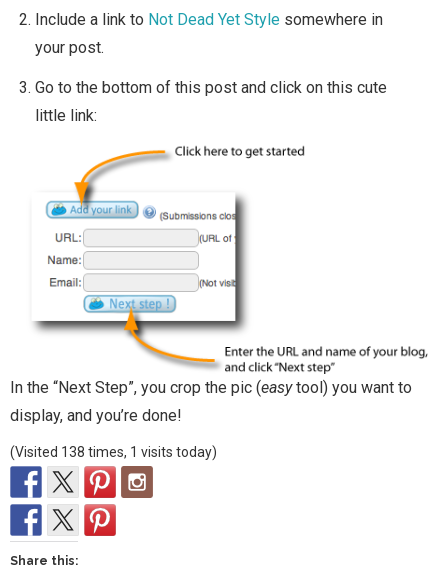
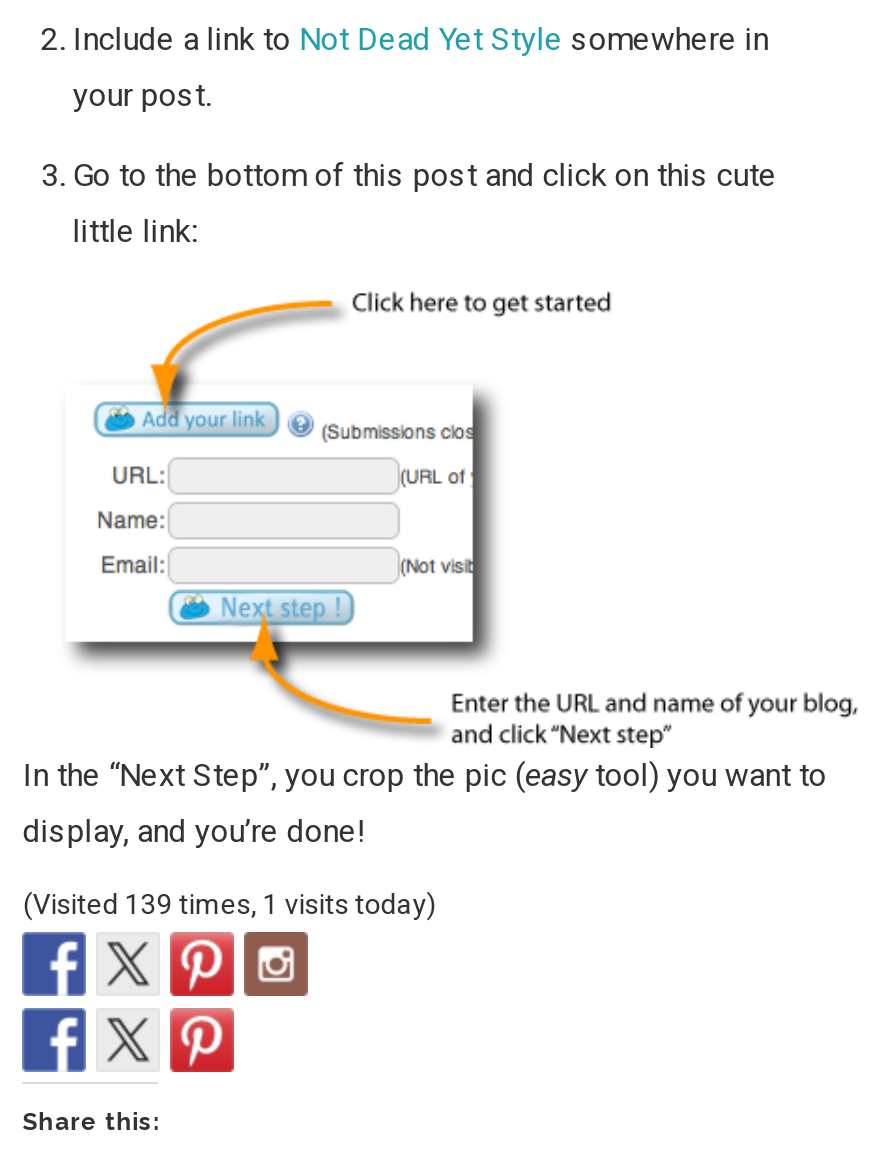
- (Visited 138 times, 1 visits today)
+ (Visited 139 times, 1 visits today)
